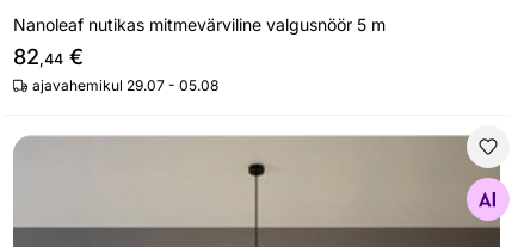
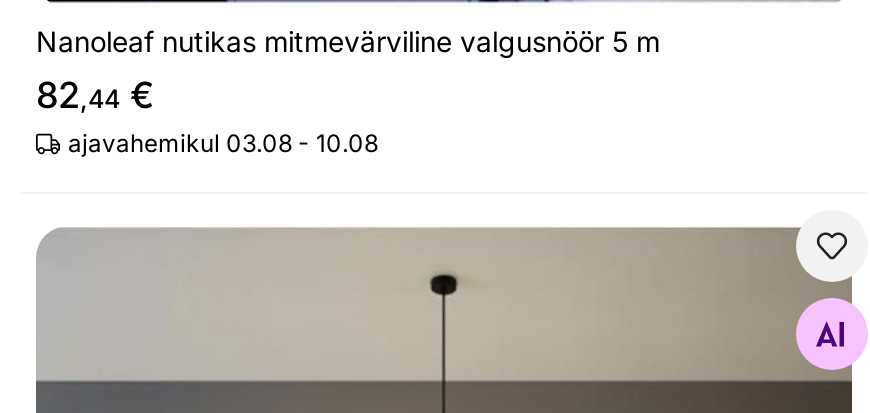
- ajavahemikul 29.07 - 05.08
+ ajavahemikul 03.08 - 10.08
